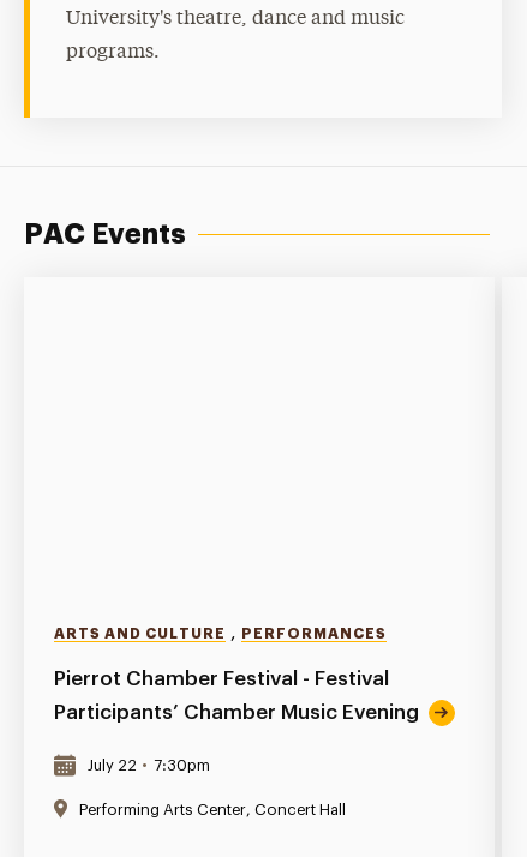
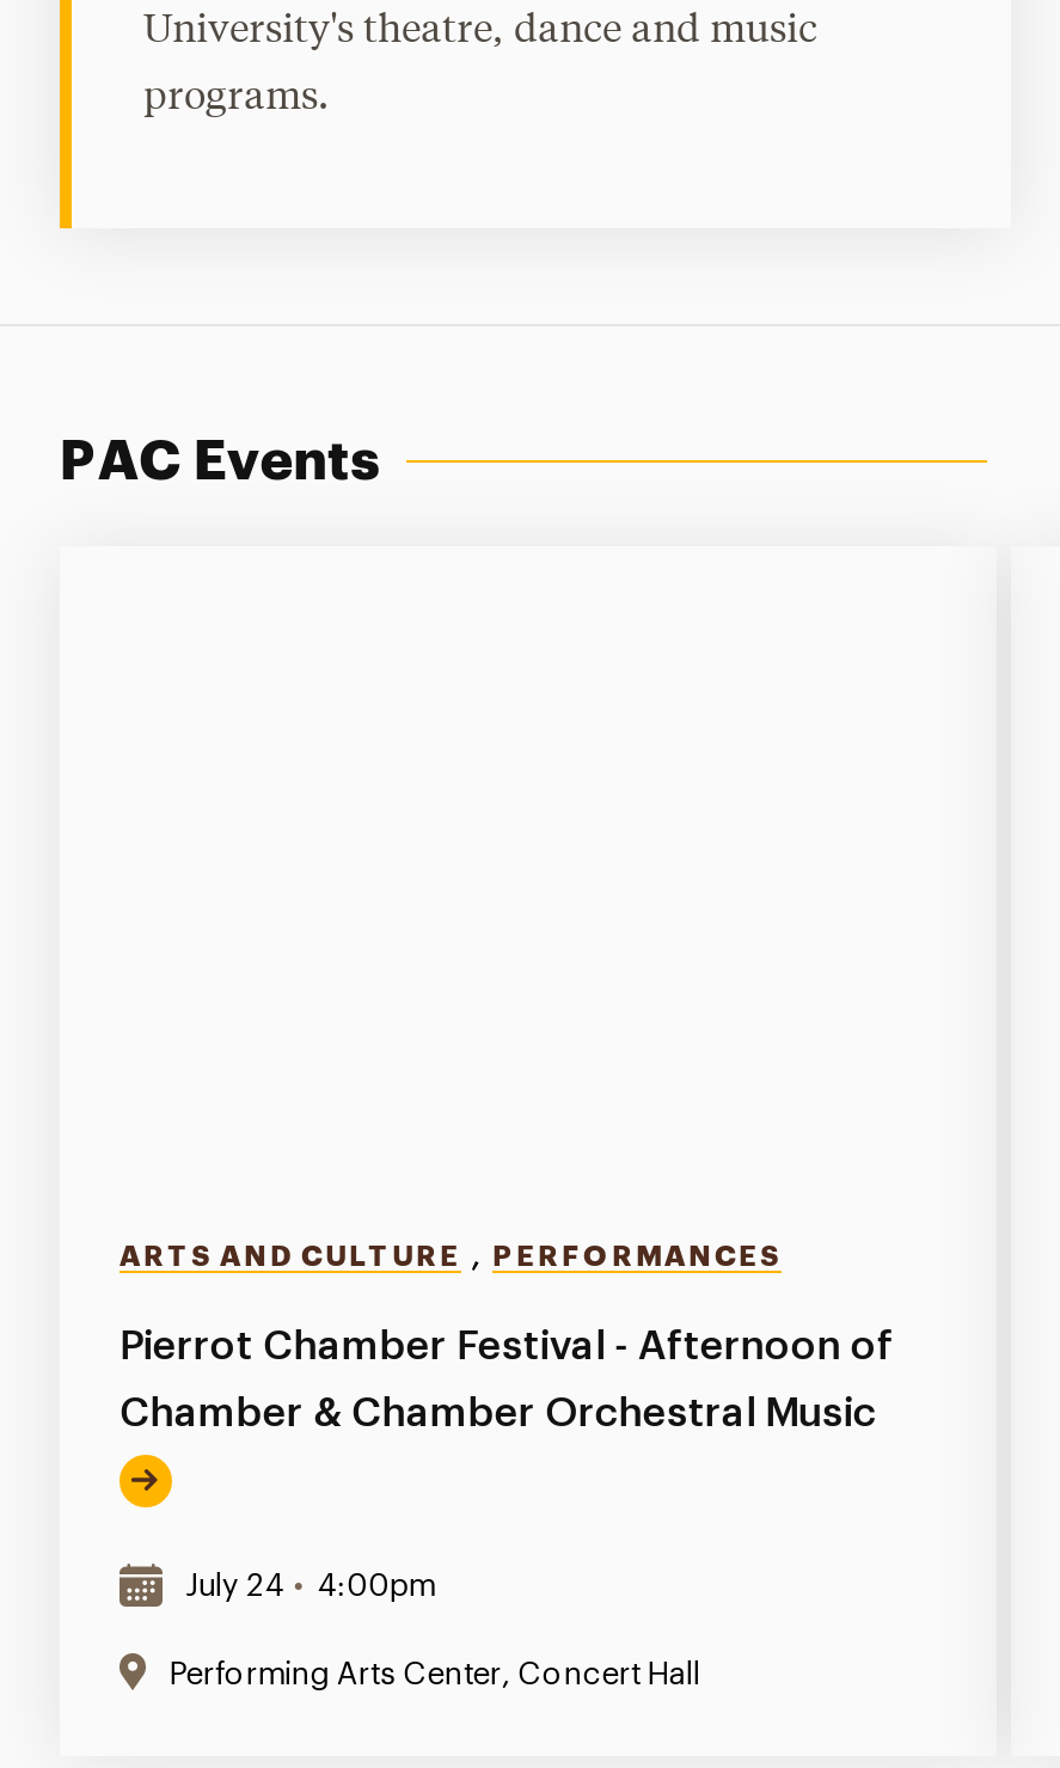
- Pierrot Chamber Festival - Festival
+ Pierrot Chamber Festival - Afternoon of

- Participants’ Chamber Music Evening
+ Chamber & Chamber Orchestral Music

- July 22 • 7:30pm
+ July 24 • 4:00pm
